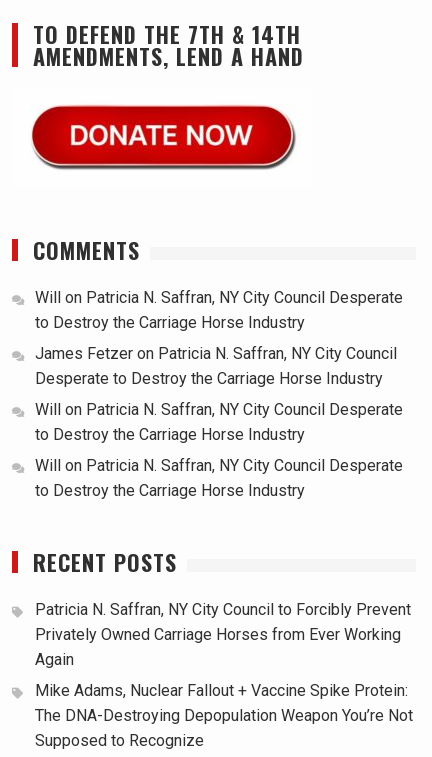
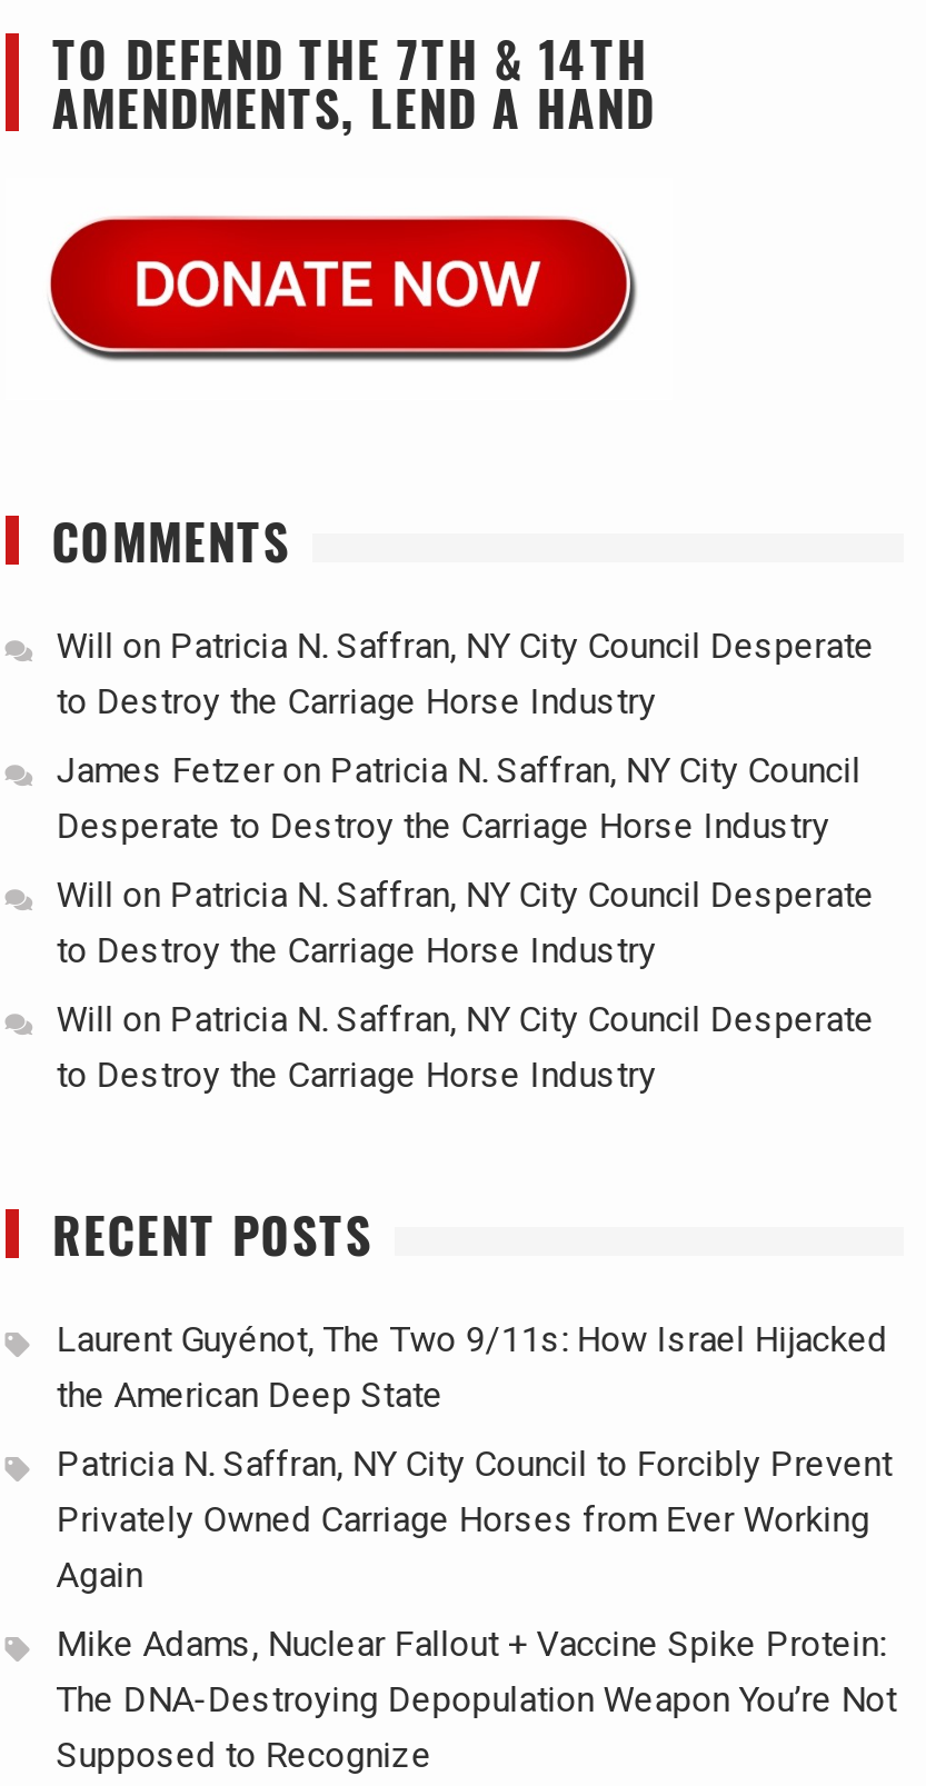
+ Laurent Guyénot, The Two 9/11s: How Israel Hijacked
+ the American Deep State
